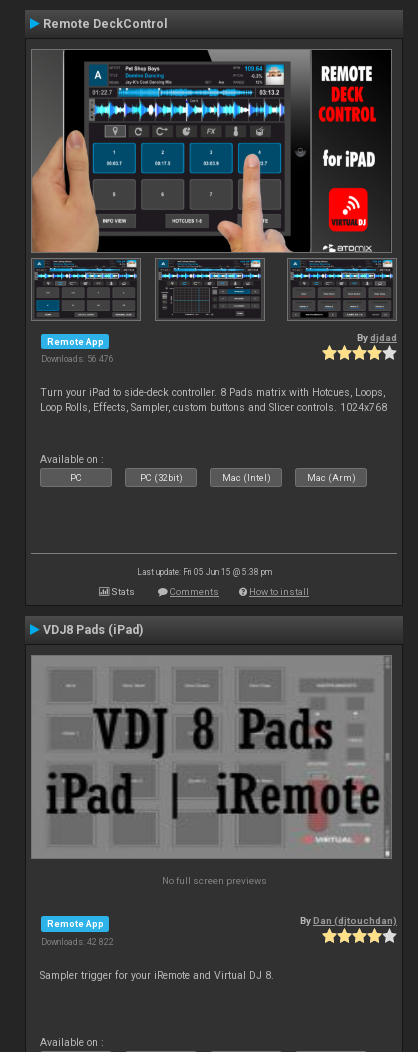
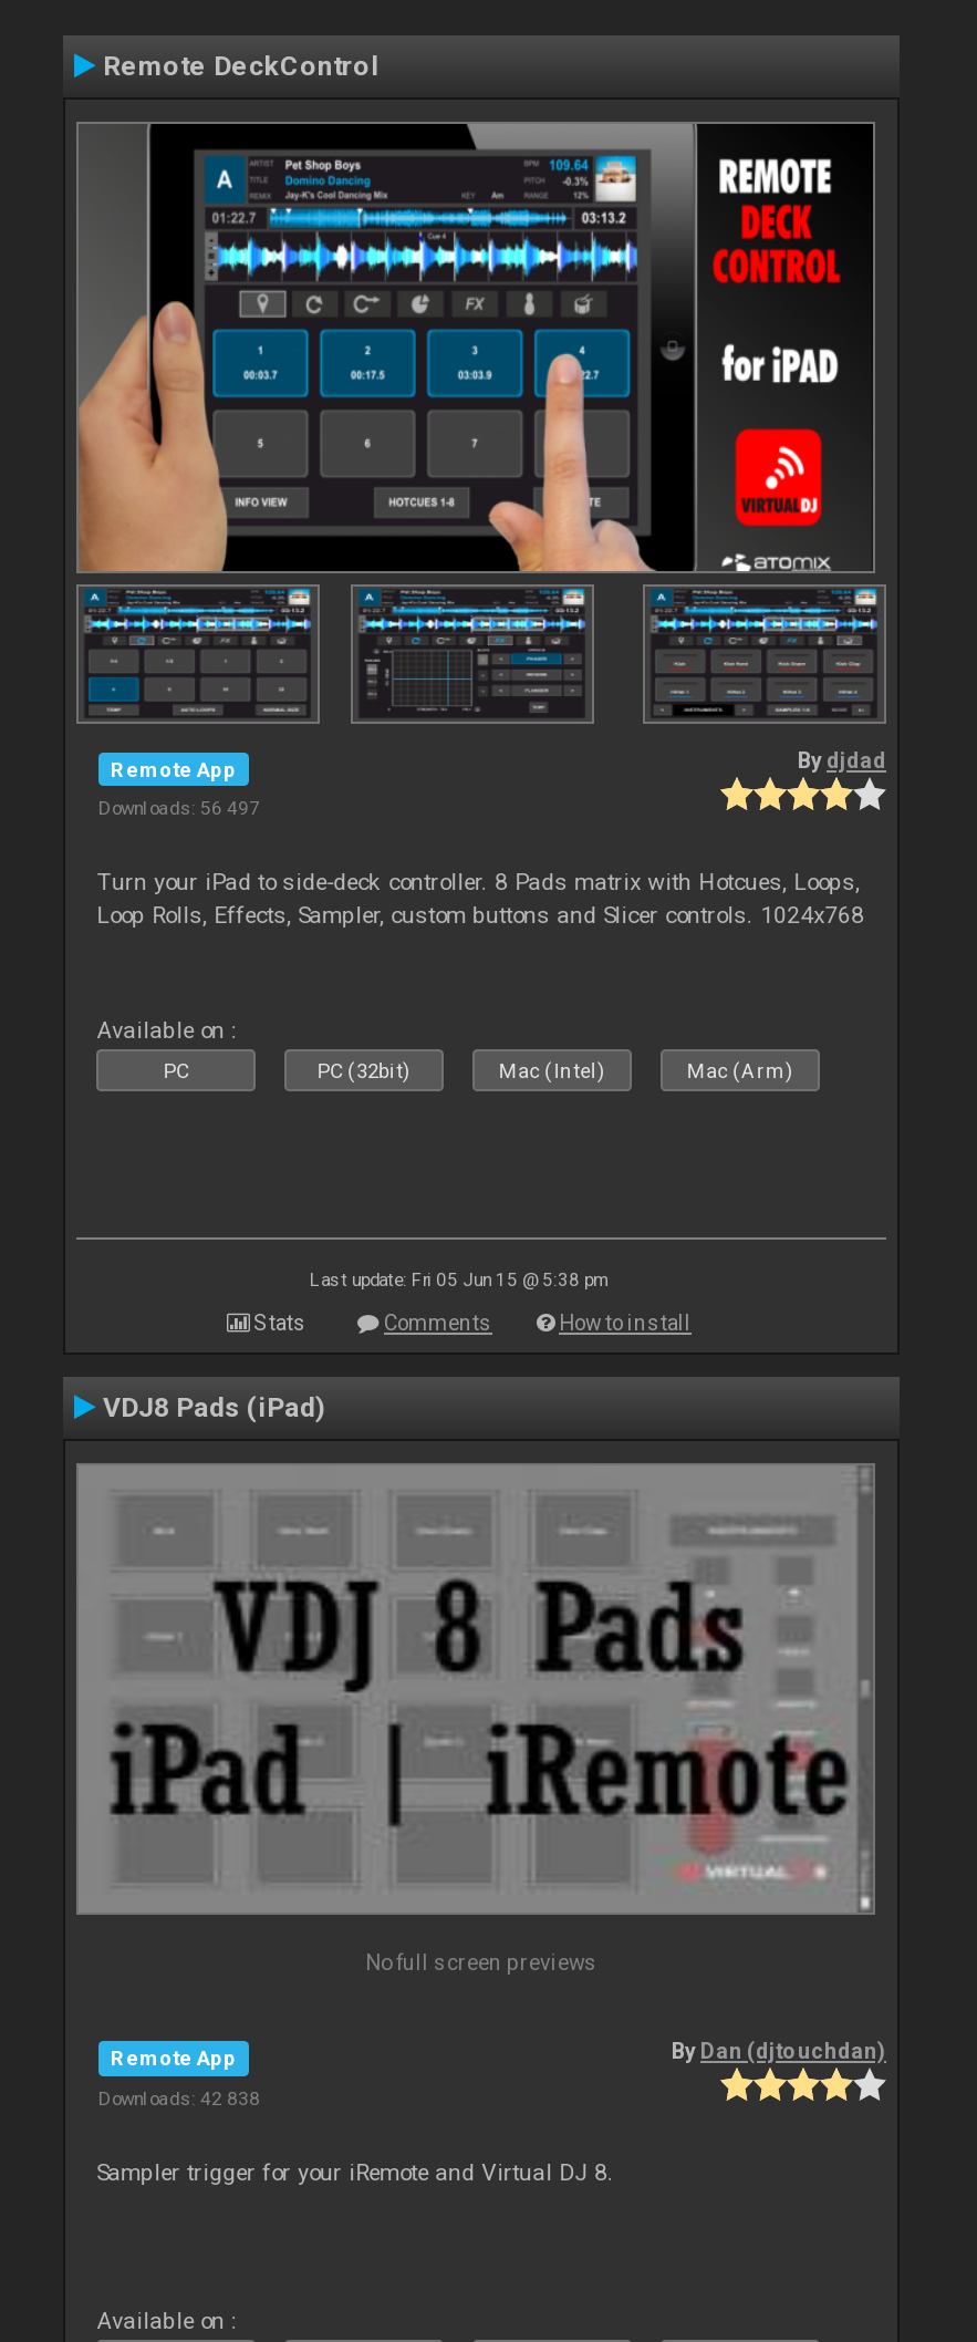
- Downloads: 56 476
+ Downloads: 56 497

- Downloads: 42 822
+ Downloads: 42 838
